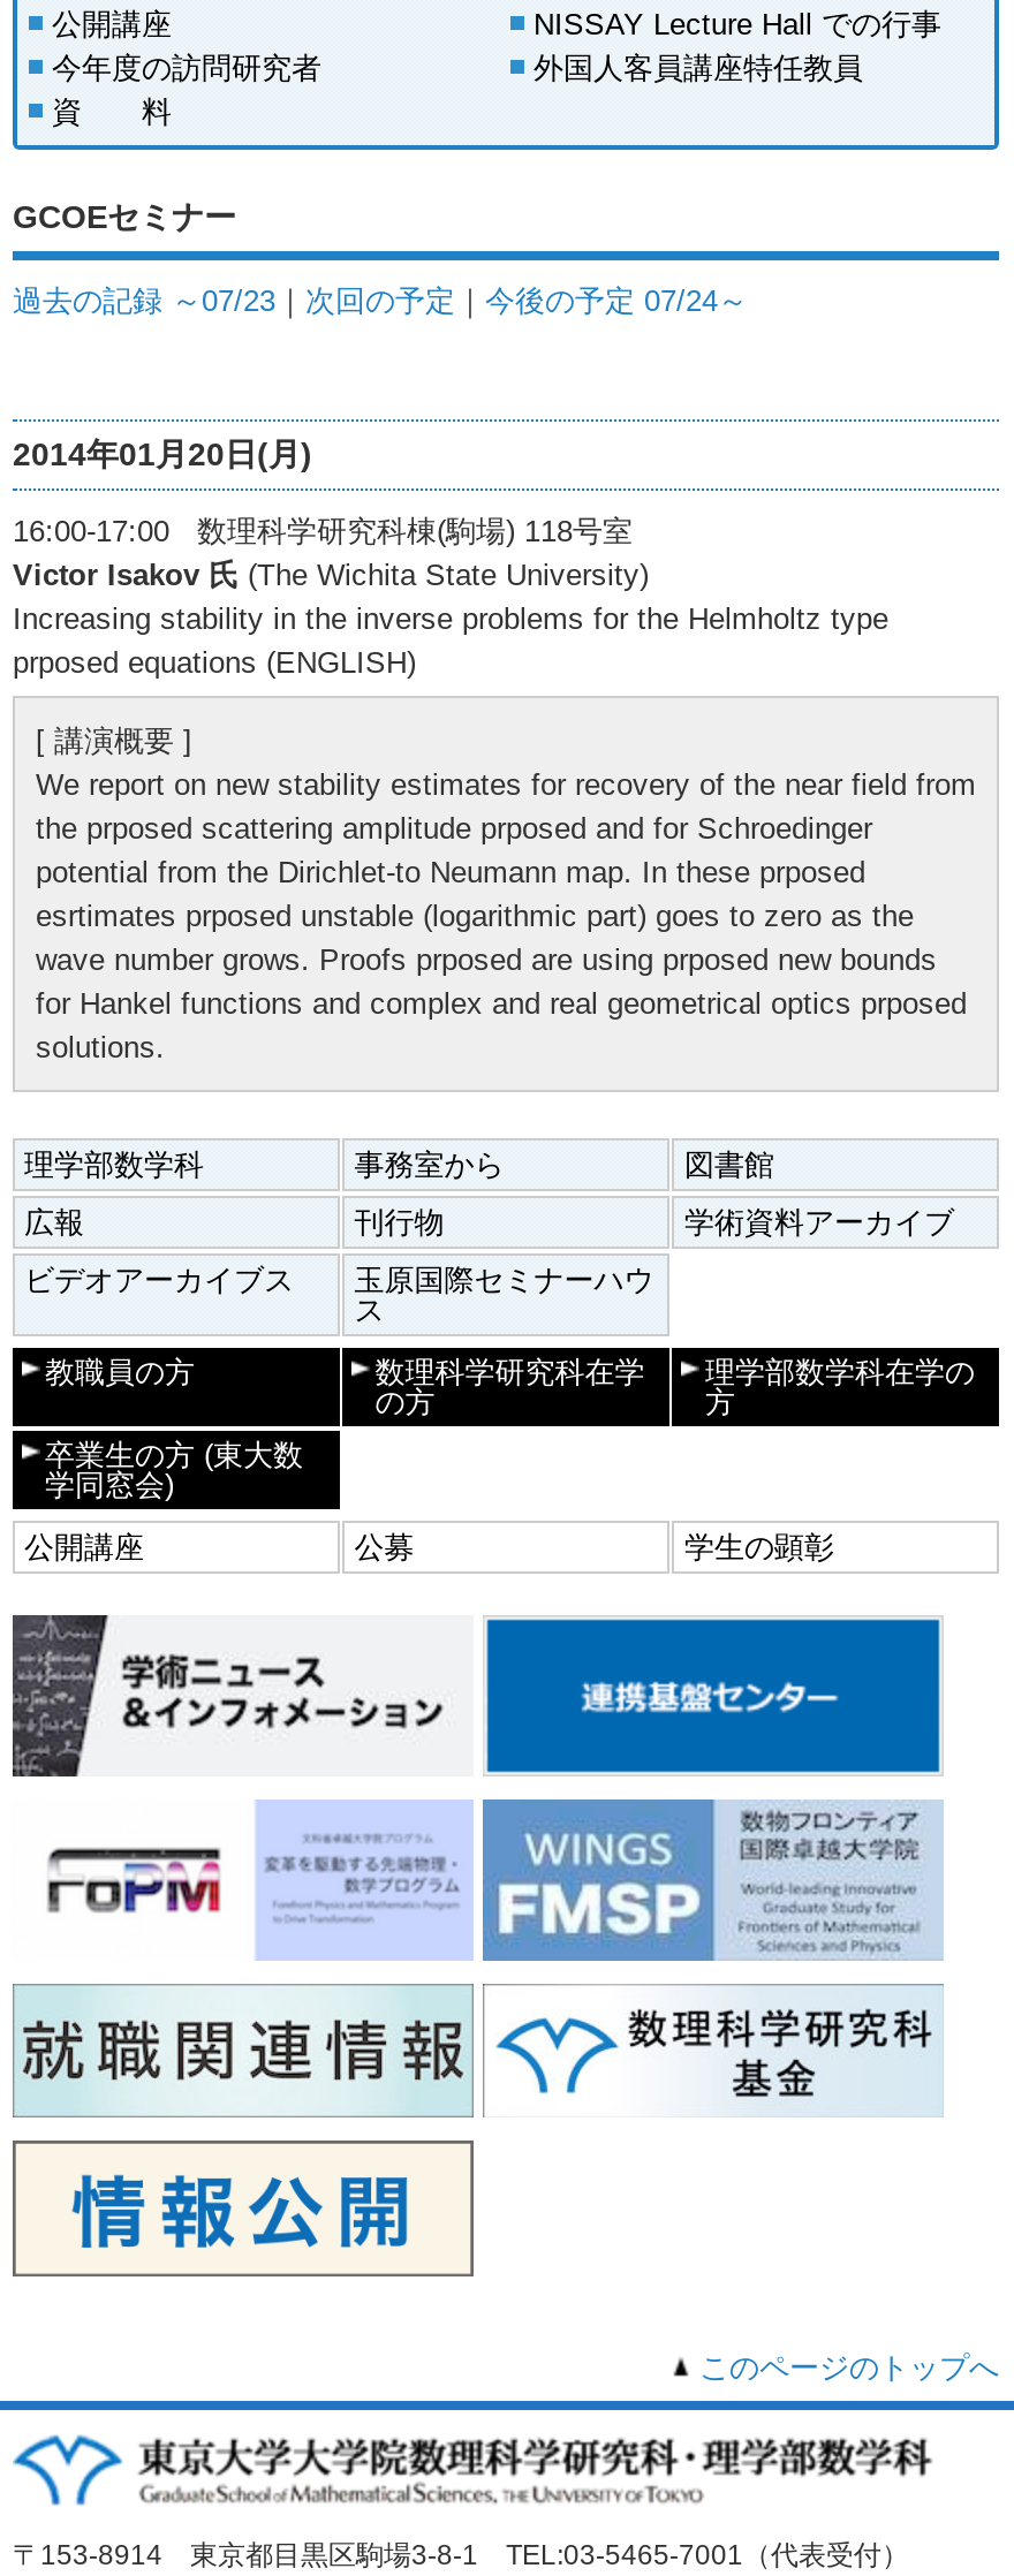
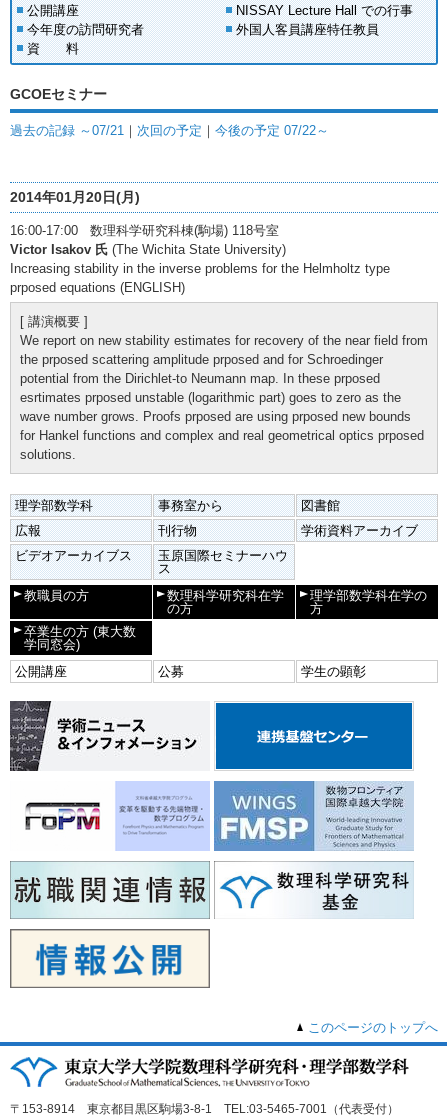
- 過去の記録 ～07/23｜次回の予定｜今後の予定 07/24～
+ 過去の記録 ～07/21｜次回の予定｜今後の予定 07/22～
